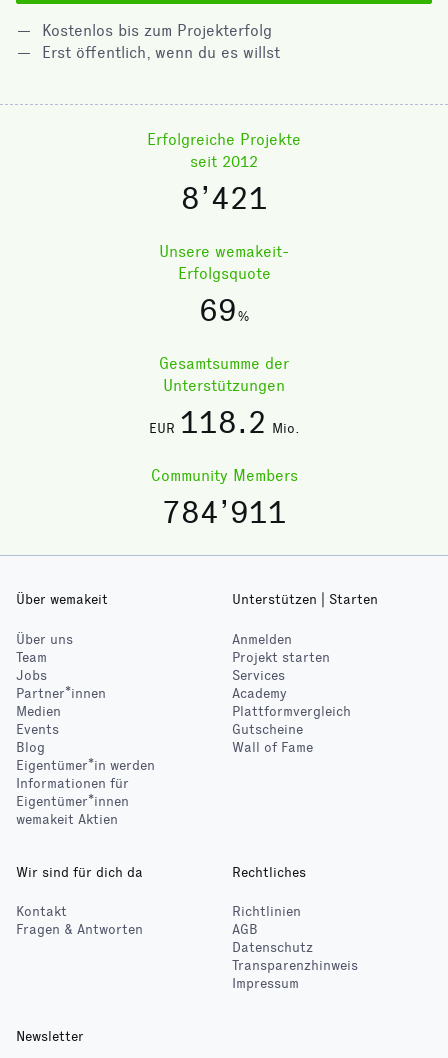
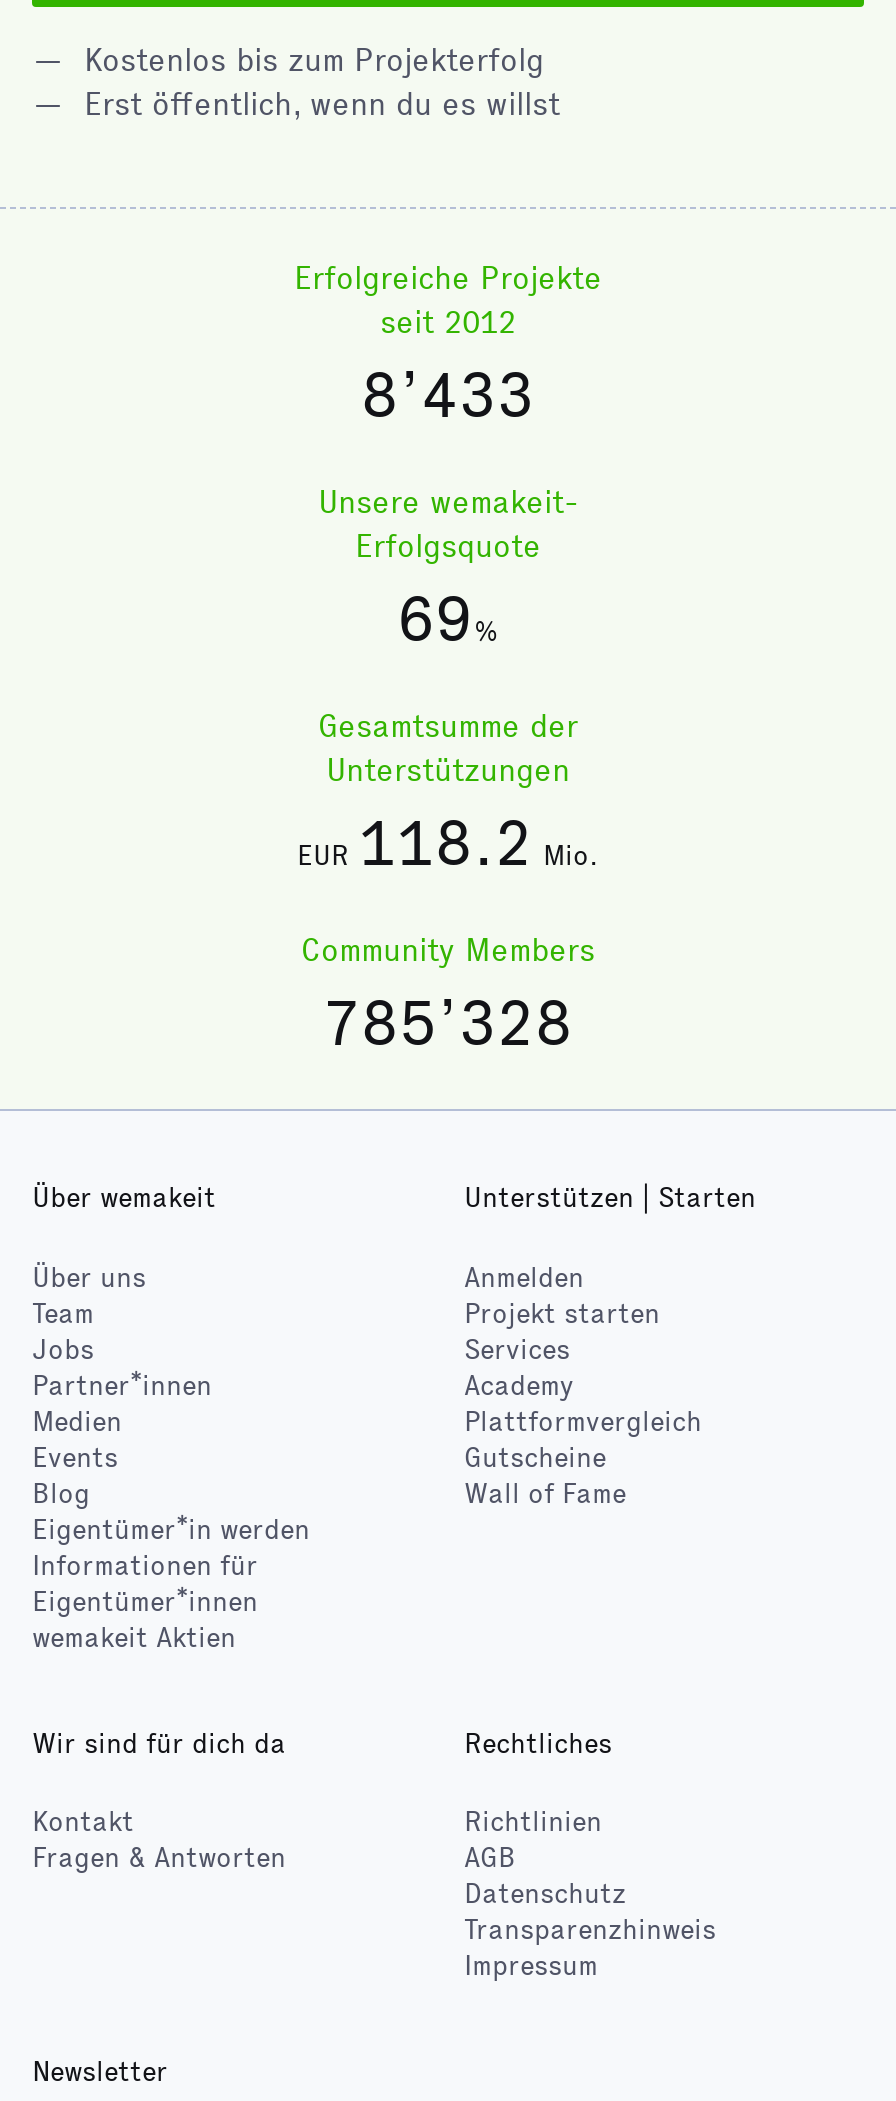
- 8’421
+ 8’433

- 784’911
+ 785’328
